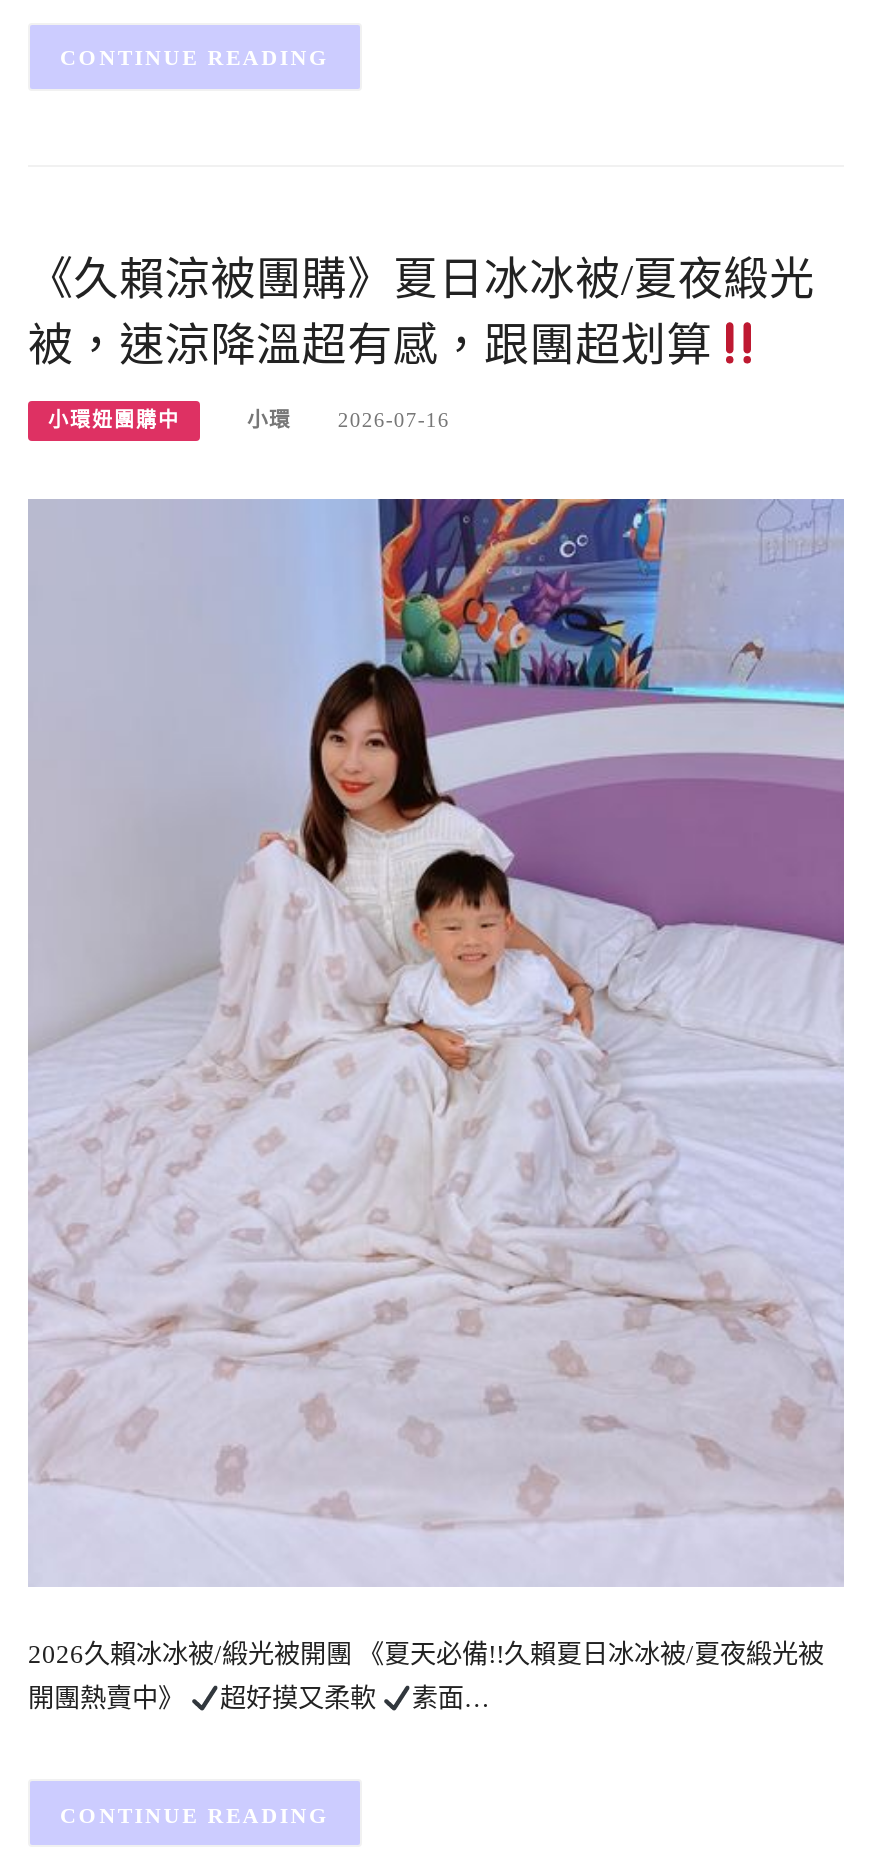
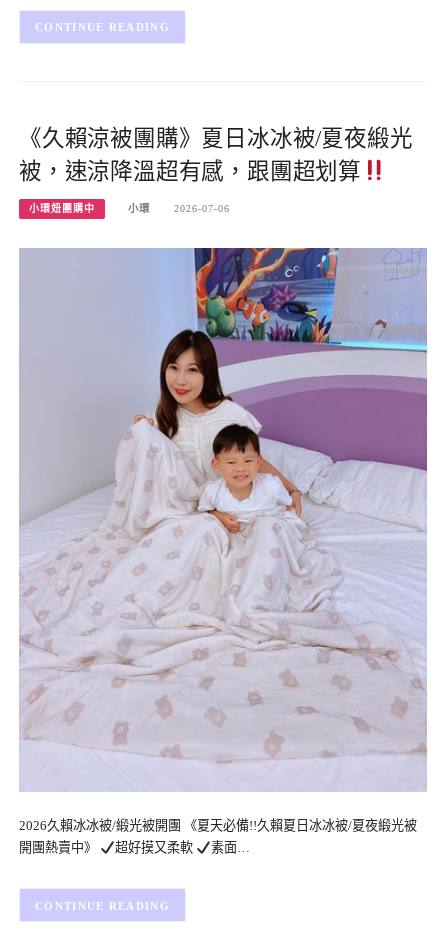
- 2026-07-16
+ 2026-07-06
